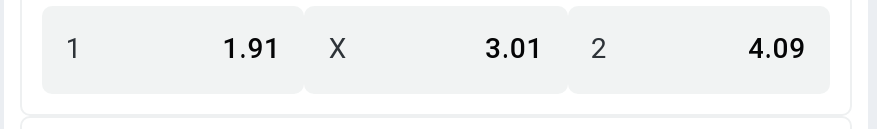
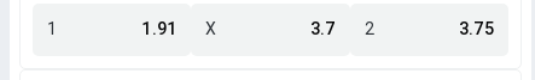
- 3.01 2
+ 3.7 2

- 4.09
+ 3.75
